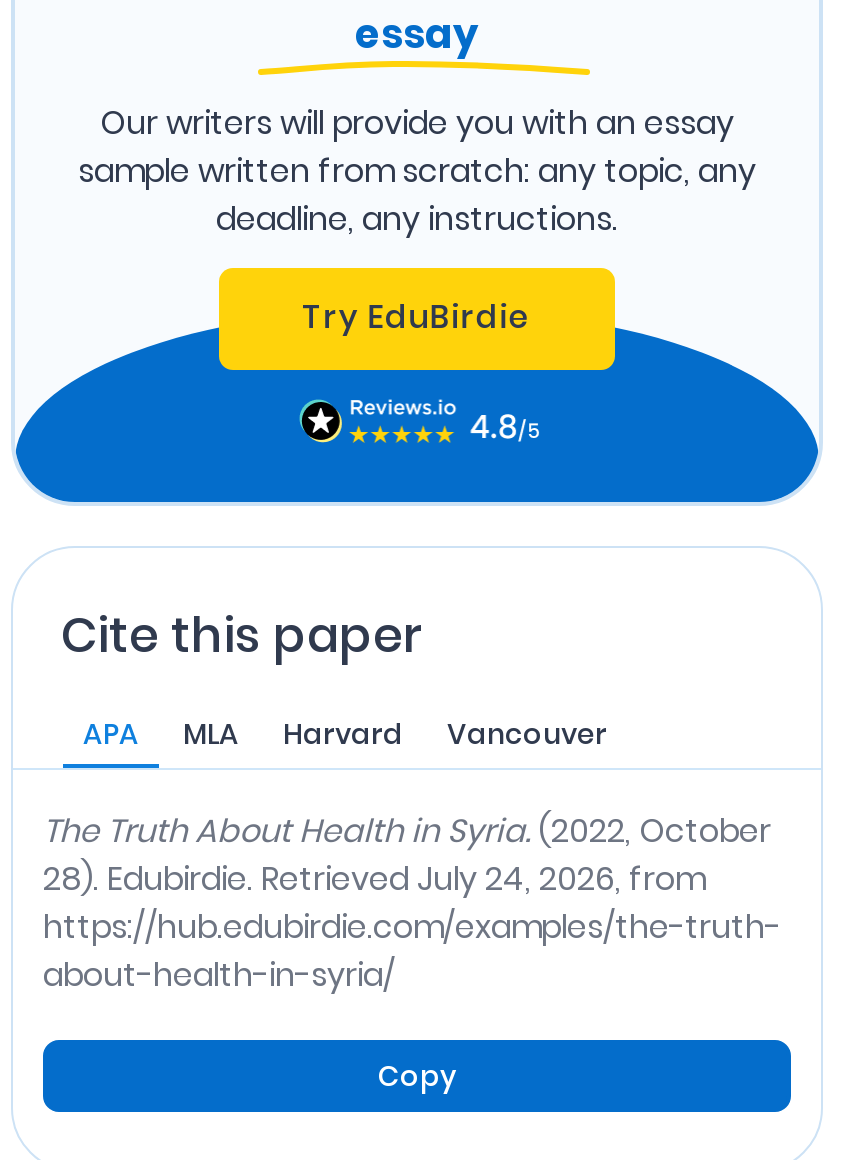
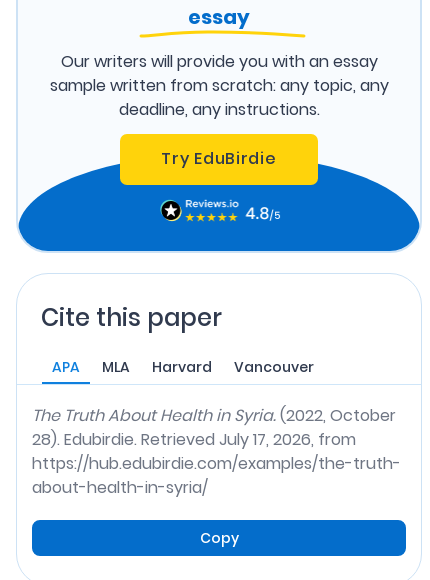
- 28). Edubirdie. Retrieved July 24, 2026, from
+ 28). Edubirdie. Retrieved July 17, 2026, from
